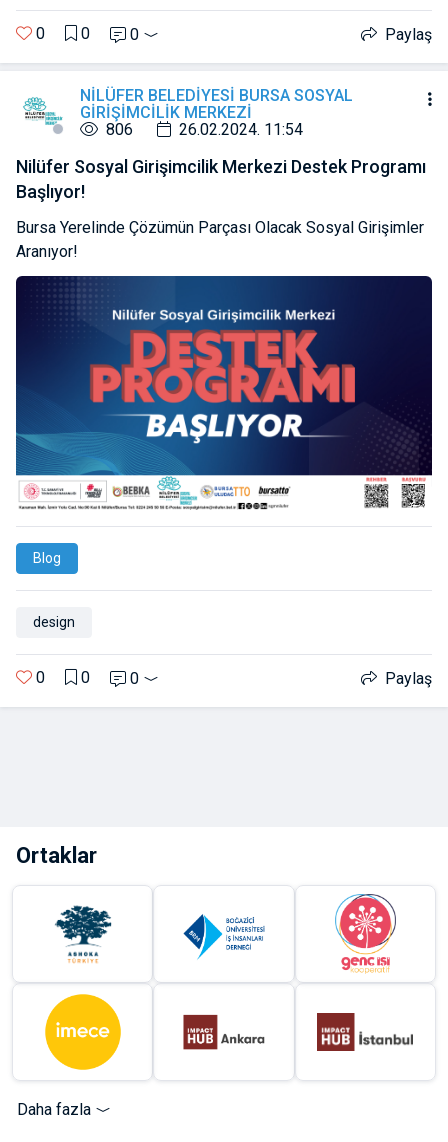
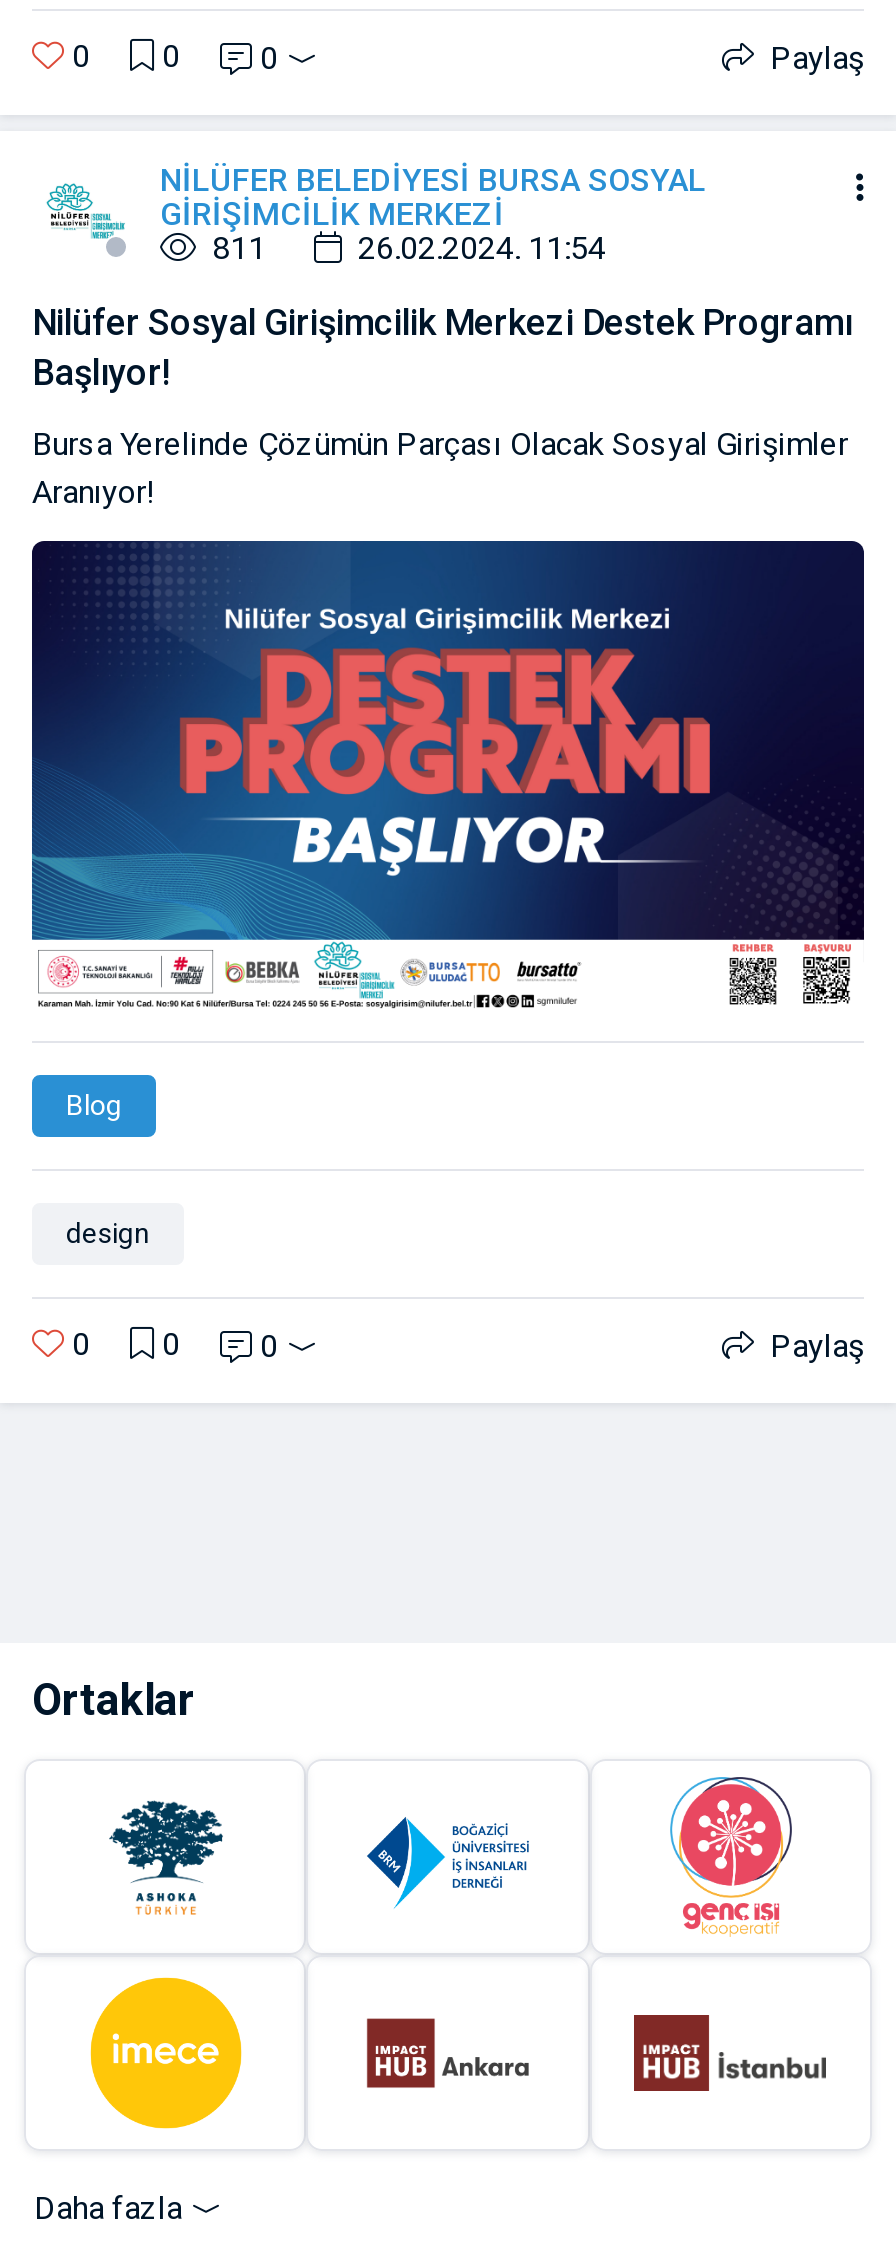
- 806
+ 811
